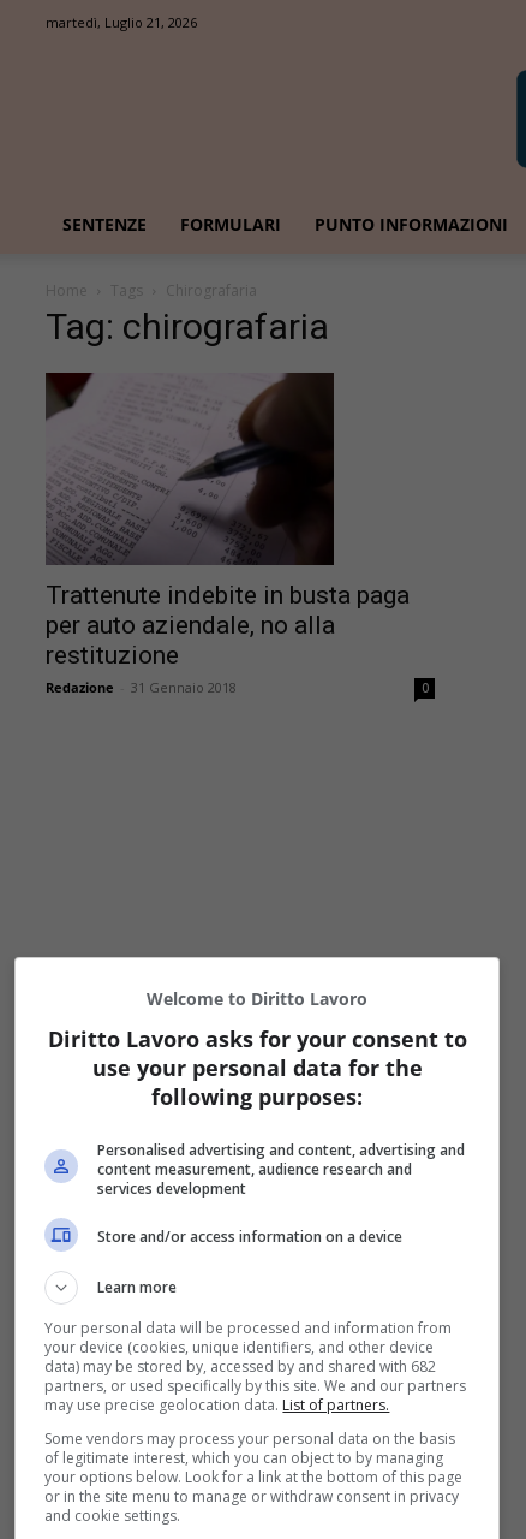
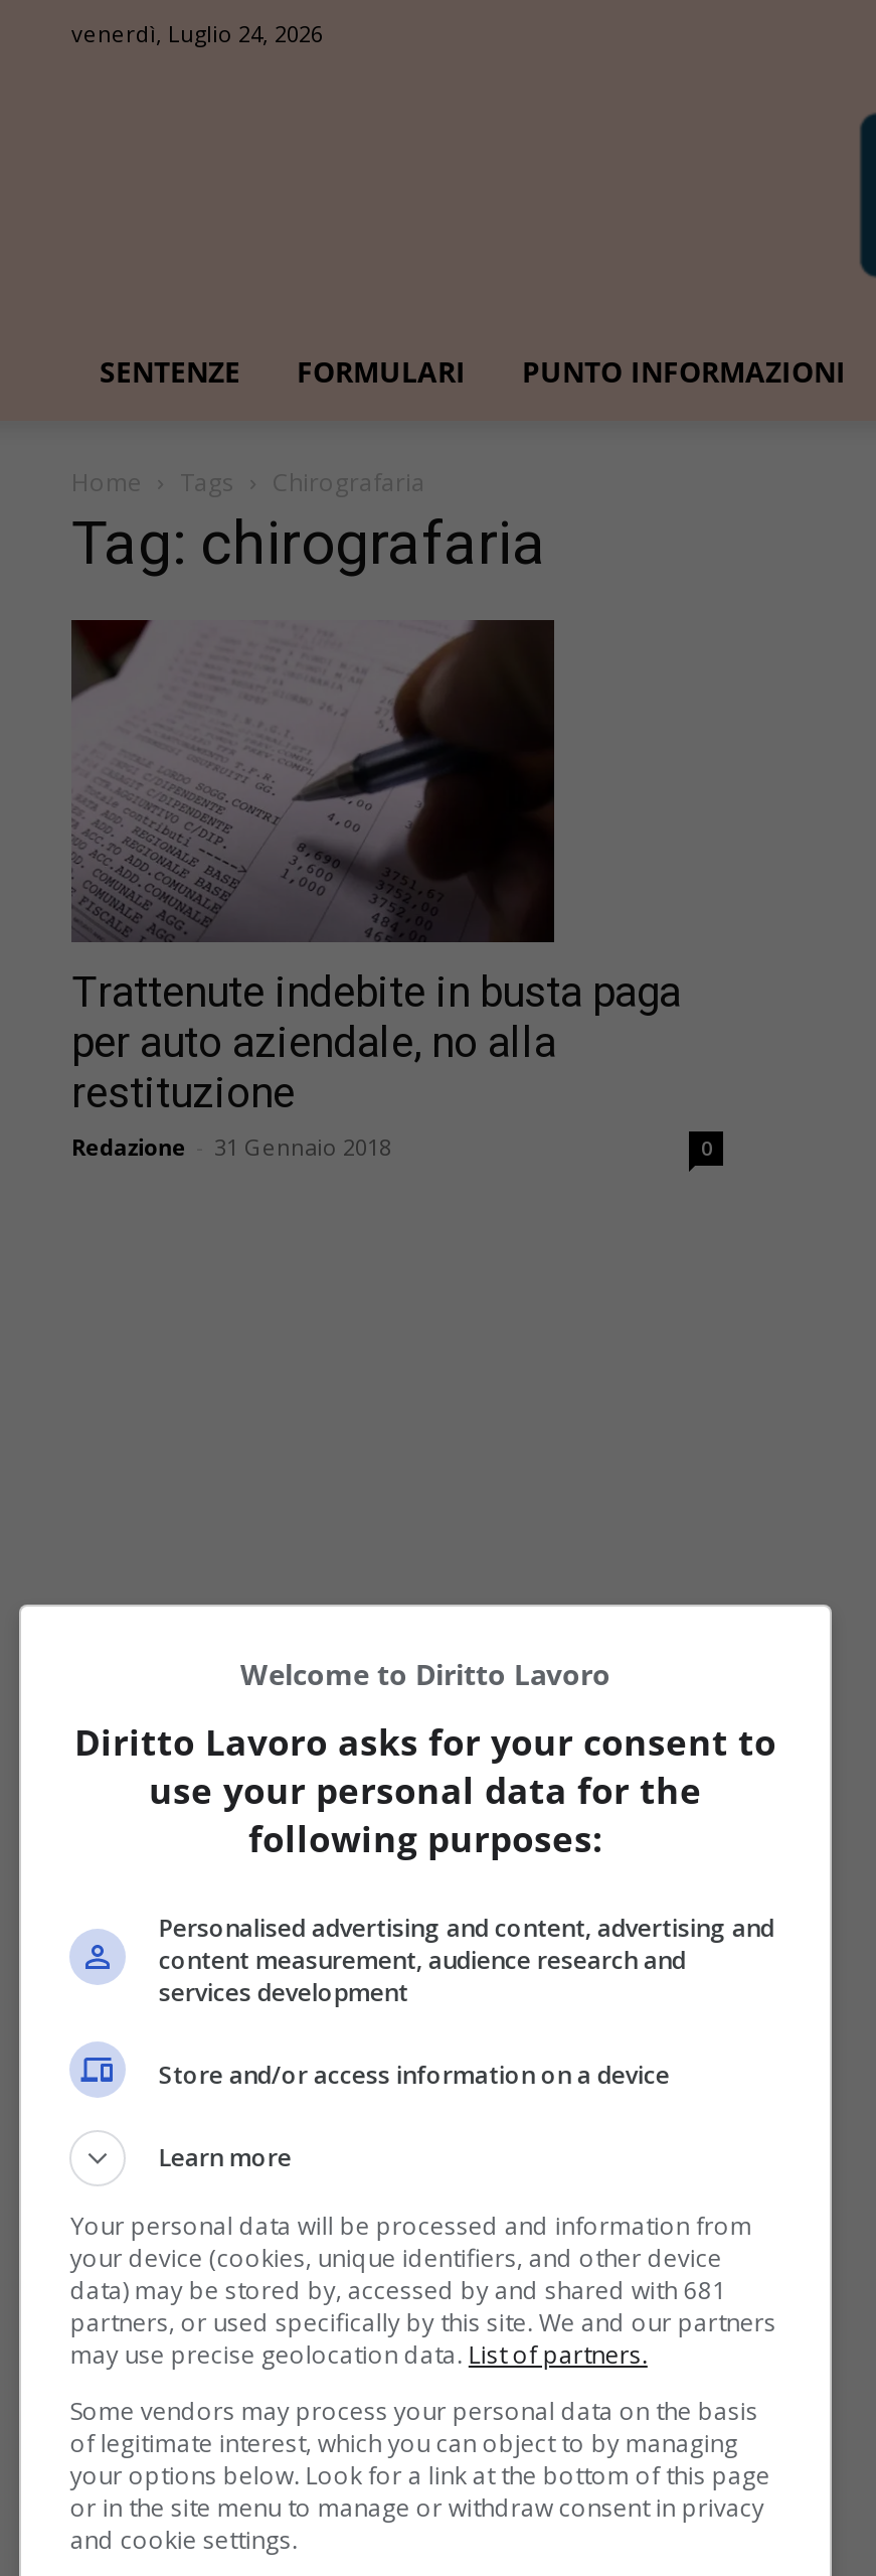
- martedì, Luglio 21, 2026
+ venerdì, Luglio 24, 2026

- data) may be stored by, accessed by and shared with 682
+ data) may be stored by, accessed by and shared with 681
